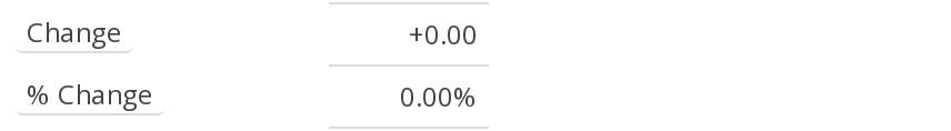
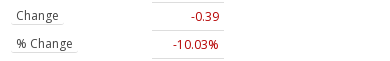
- +0.00
+ -0.39

- 0.00%
+ -10.03%
